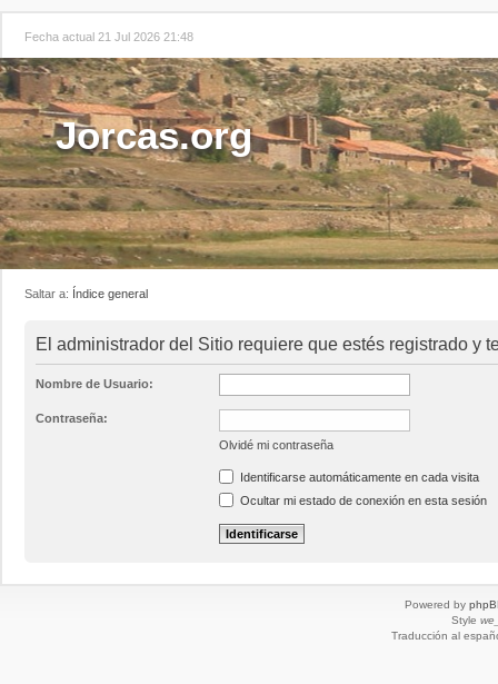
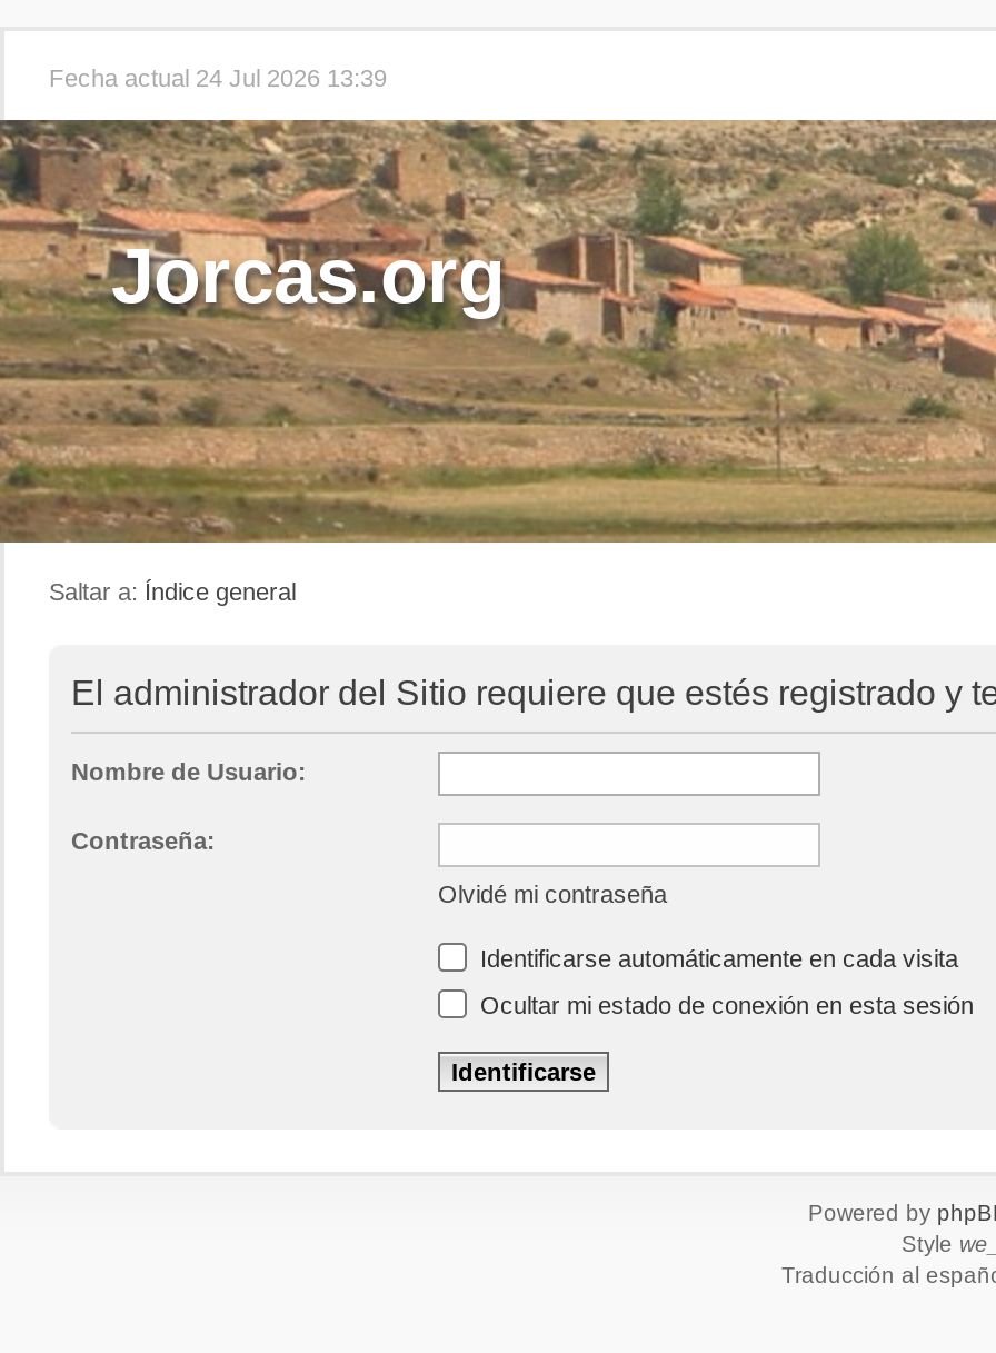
- Fecha actual 21 Jul 2026 21:48
+ Fecha actual 24 Jul 2026 13:39
